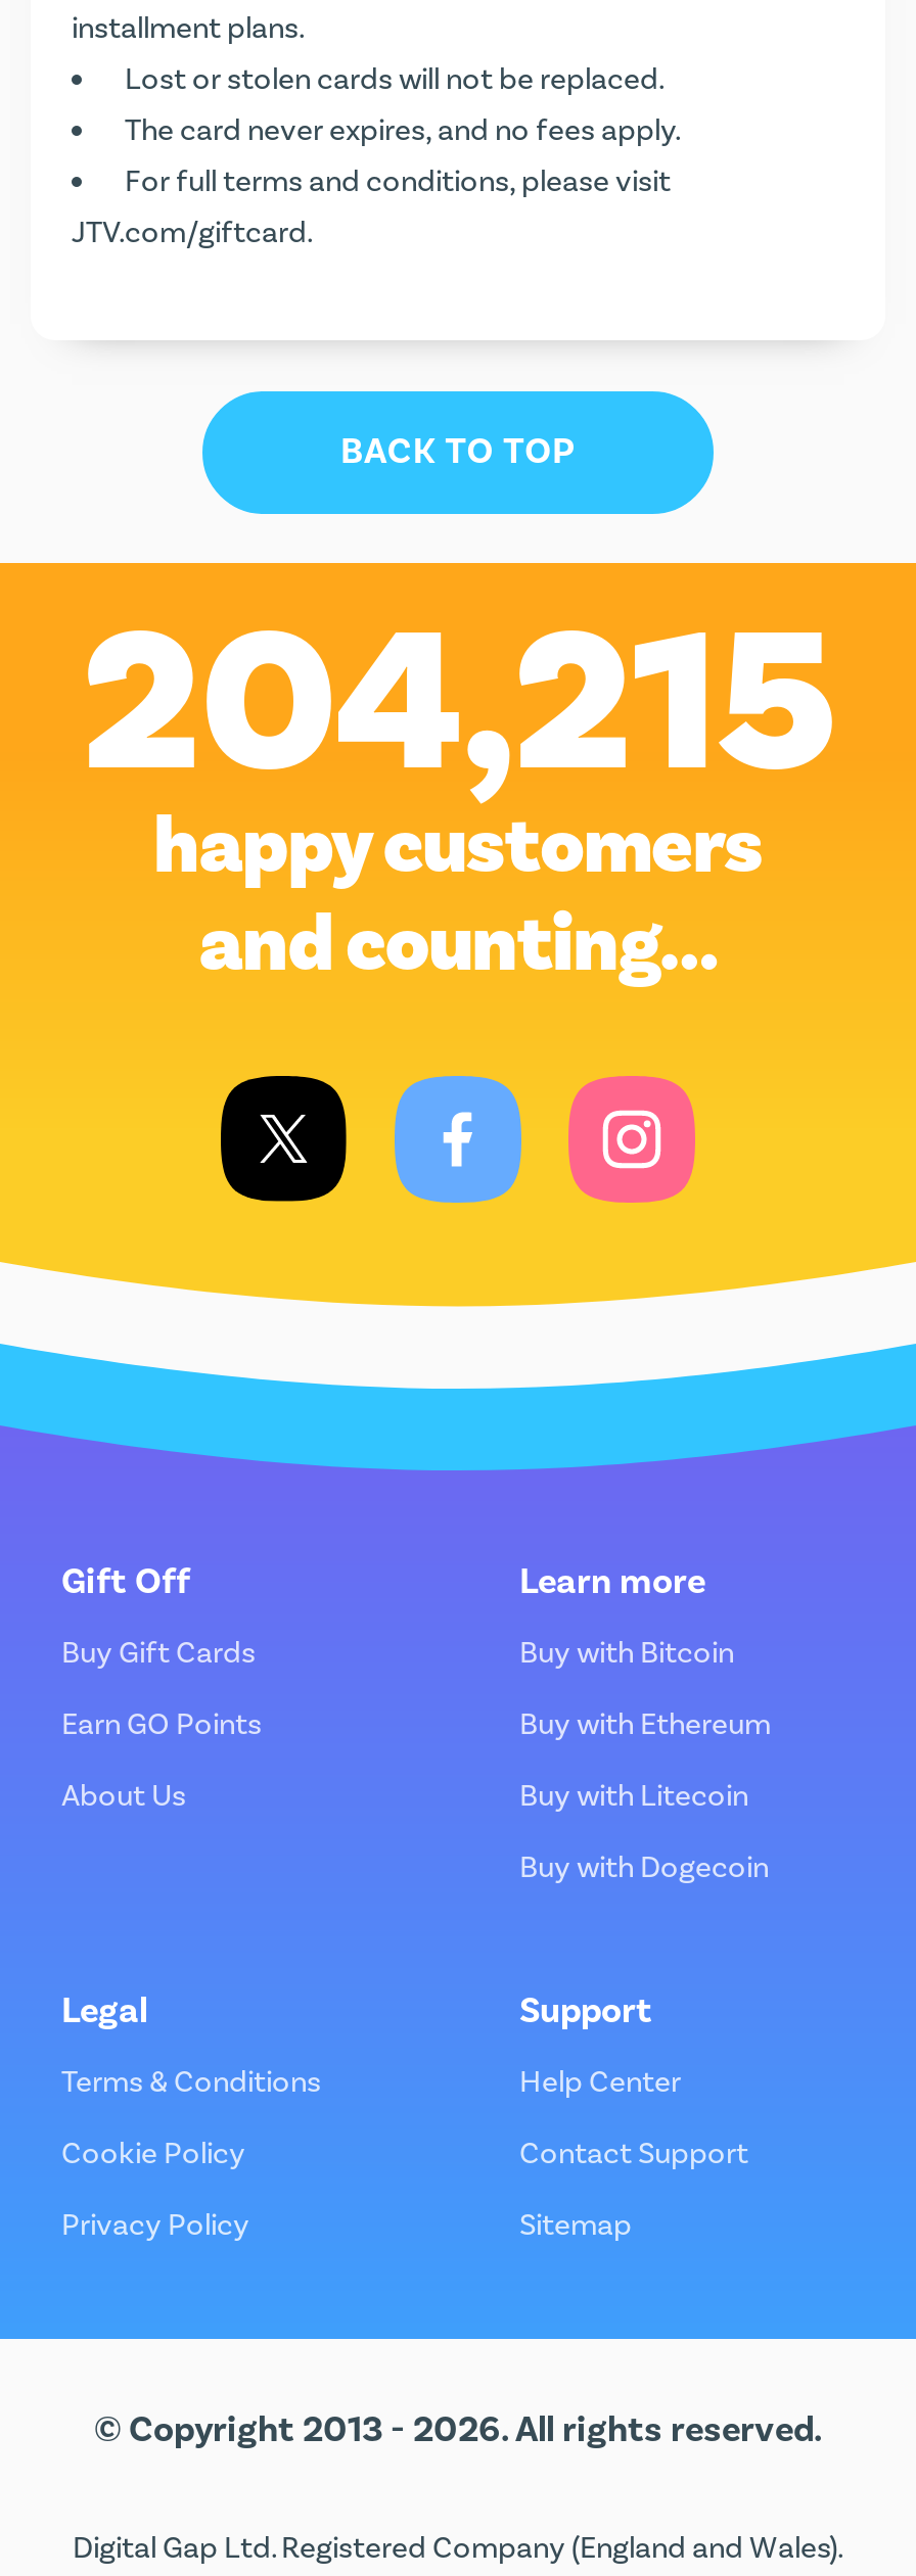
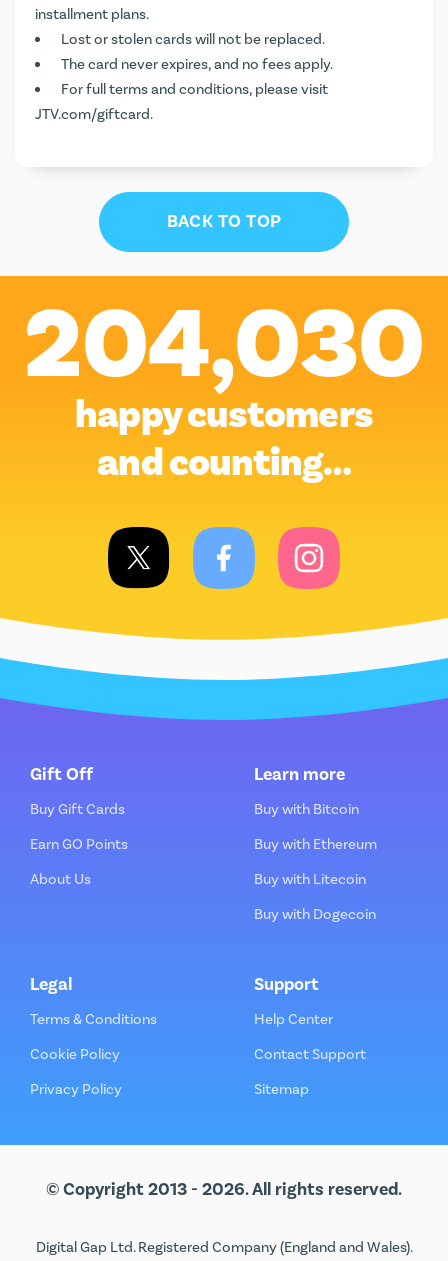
- 204,215
+ 204,030
